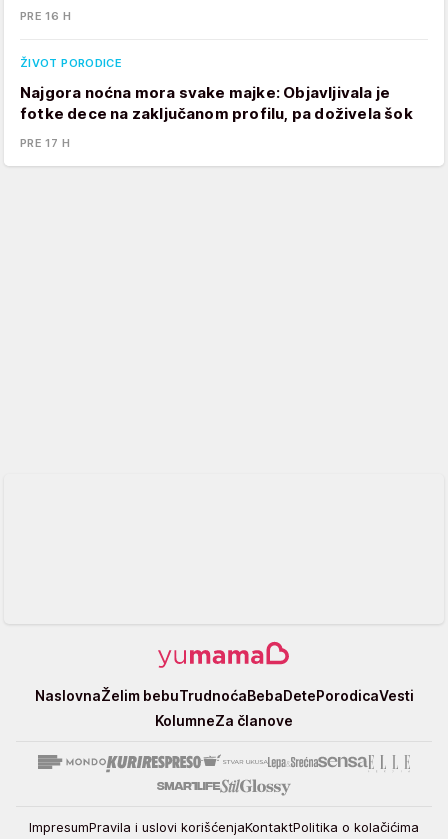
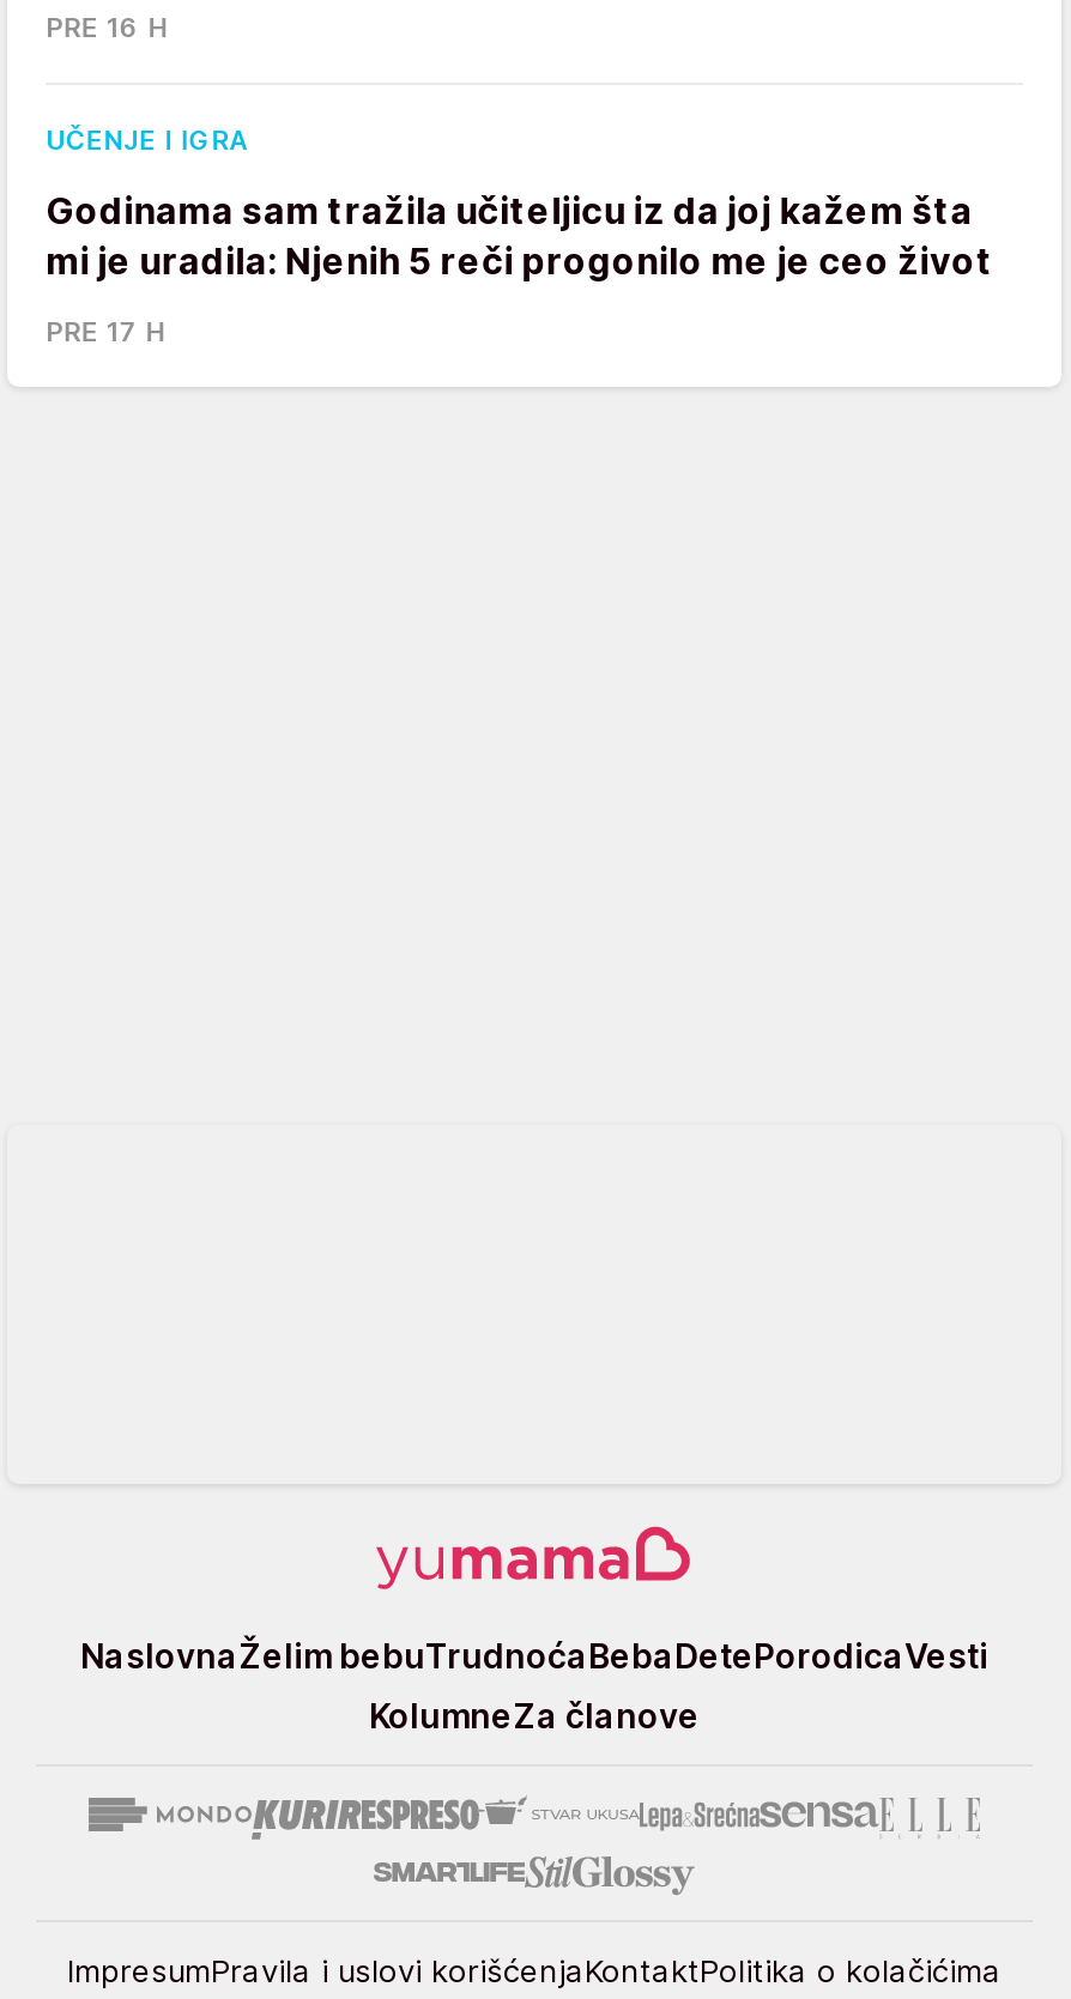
- ŽIVOT PORODICE
+ UČENJE I IGRA

- Najgora noćna mora svake majke: Objavljivala je
- fotke dece na zaključanom profilu, pa doživela šok
+ Godinama sam tražila učiteljicu iz da joj kažem šta
+ mi je uradila: Njenih 5 reči progonilo me je ceo život
